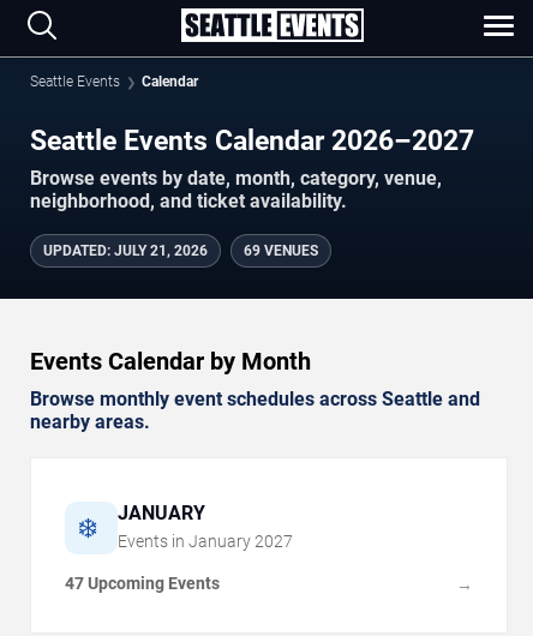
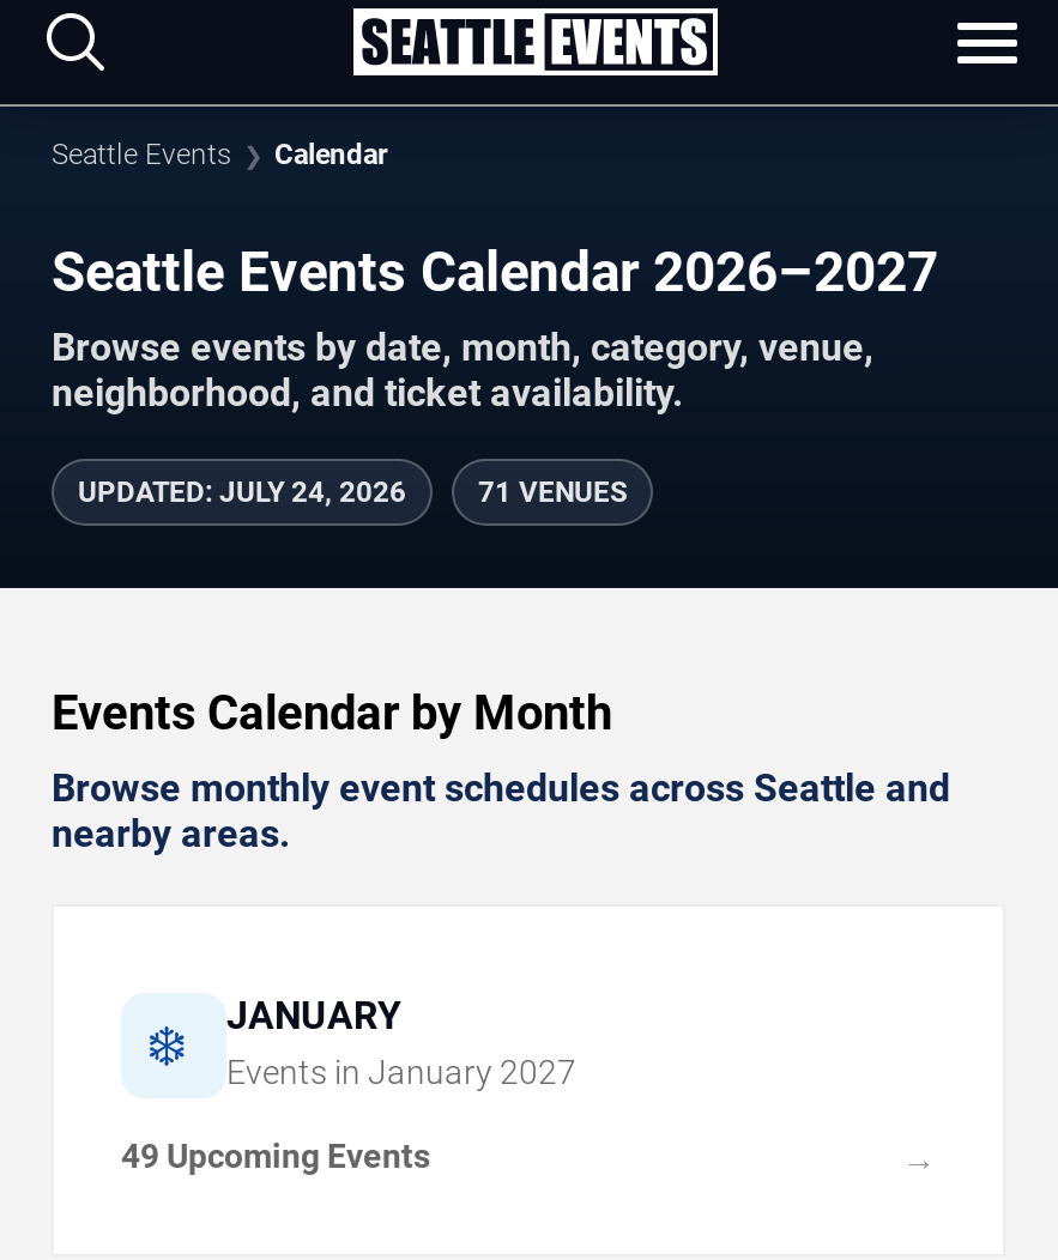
- UPDATED: JULY 21, 2026
+ UPDATED: JULY 24, 2026

- 69 VENUES
+ 71 VENUES

- 47 Upcoming Events
+ 49 Upcoming Events
